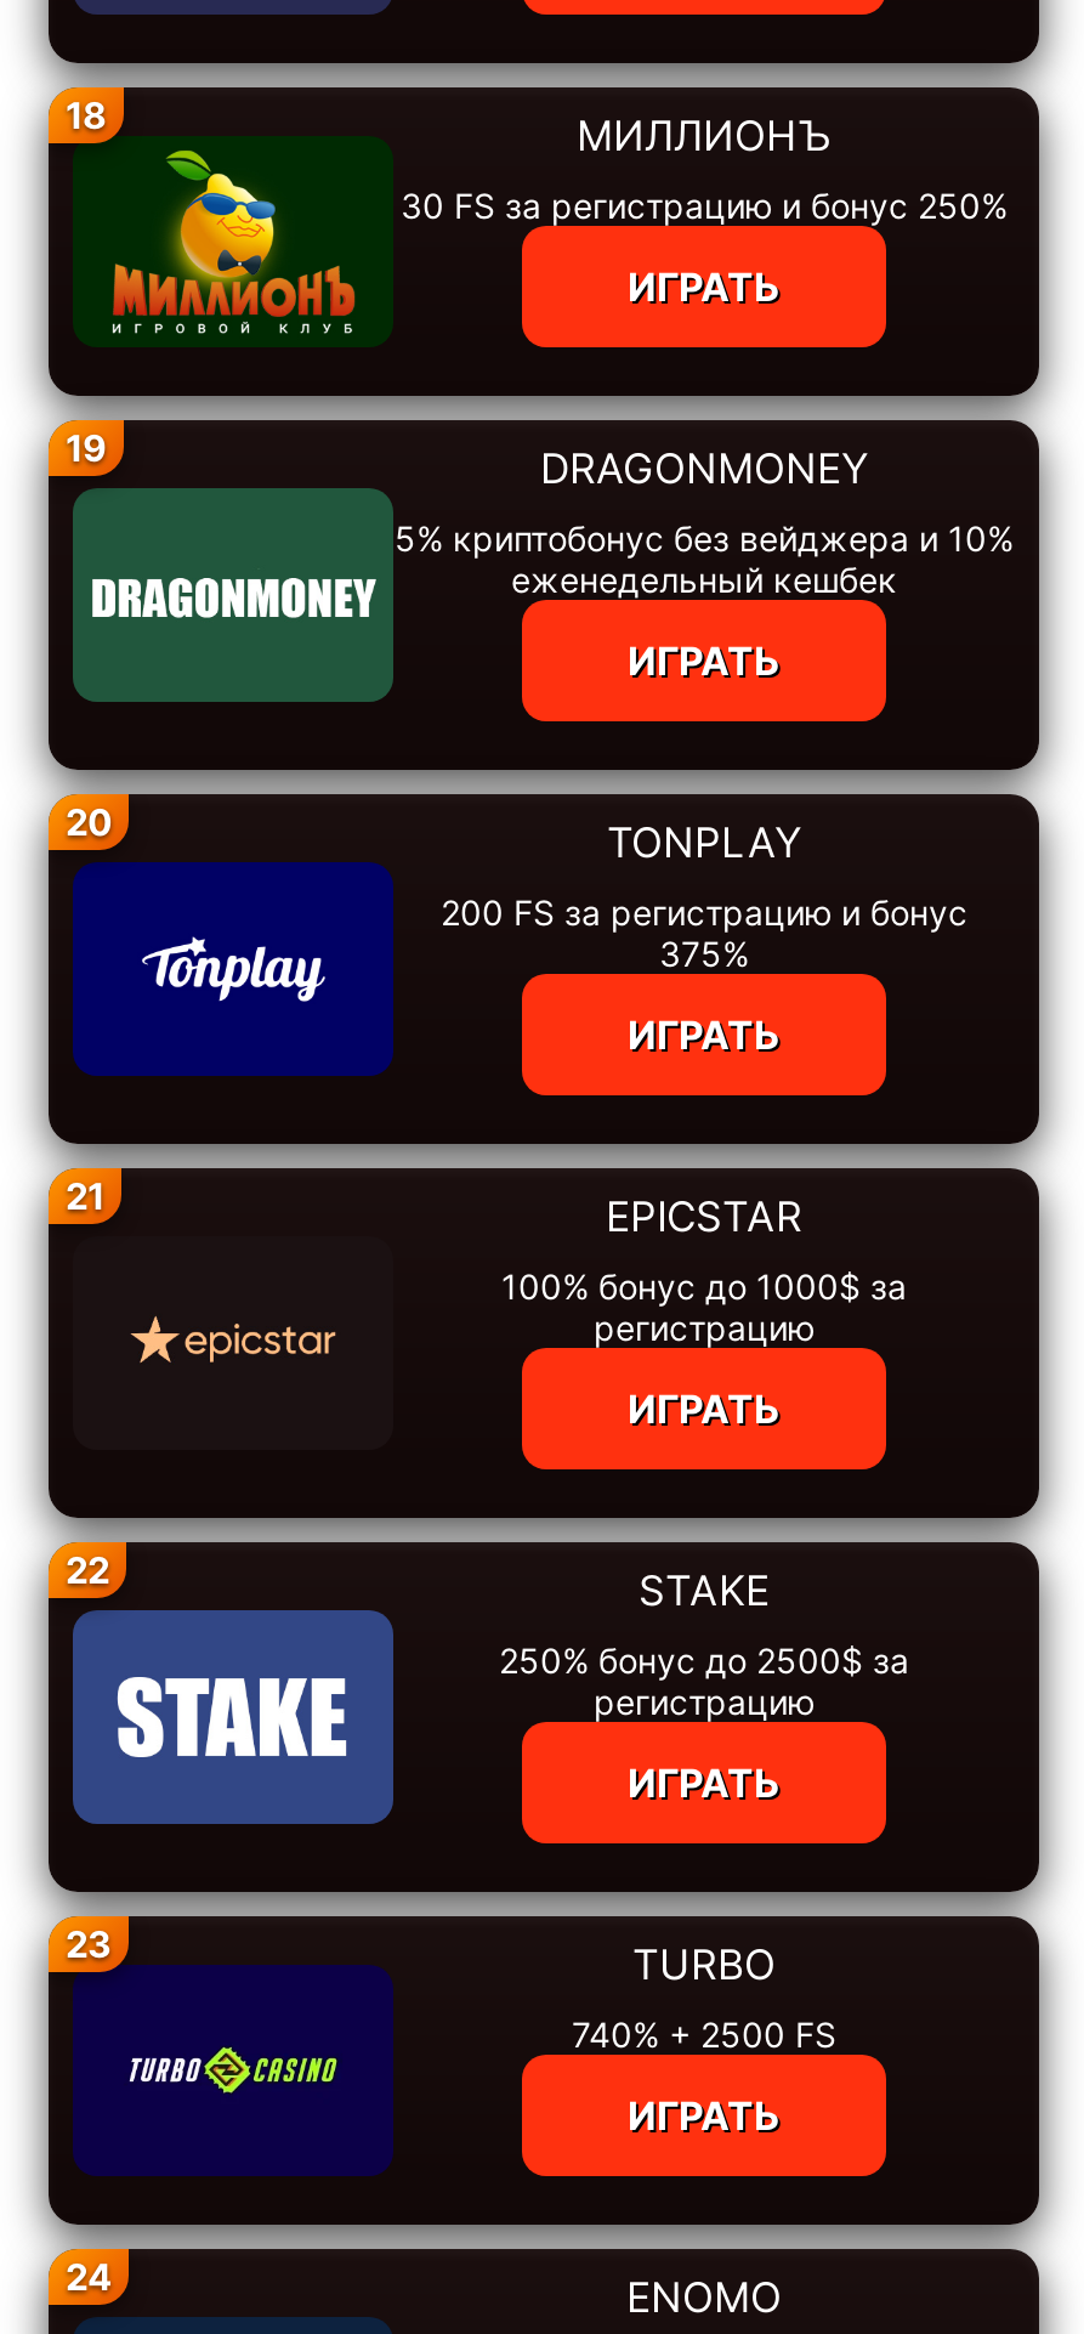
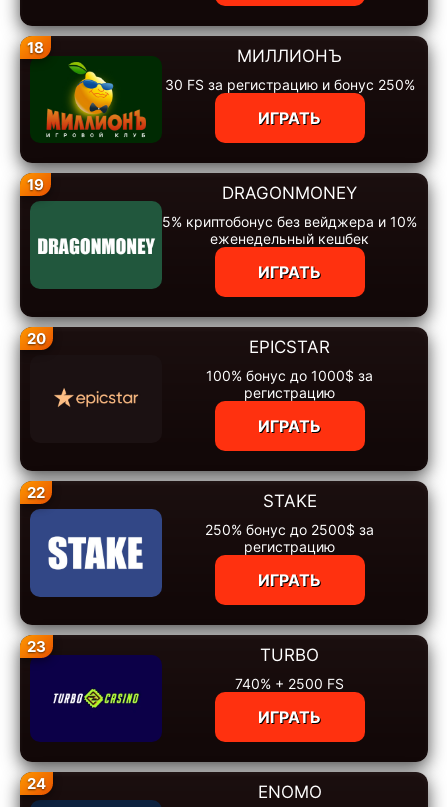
- [image]
- TONPLAY
- 200 FS за регистрацию и бонус
- 375%
- ИГРАТЬ
- 21
